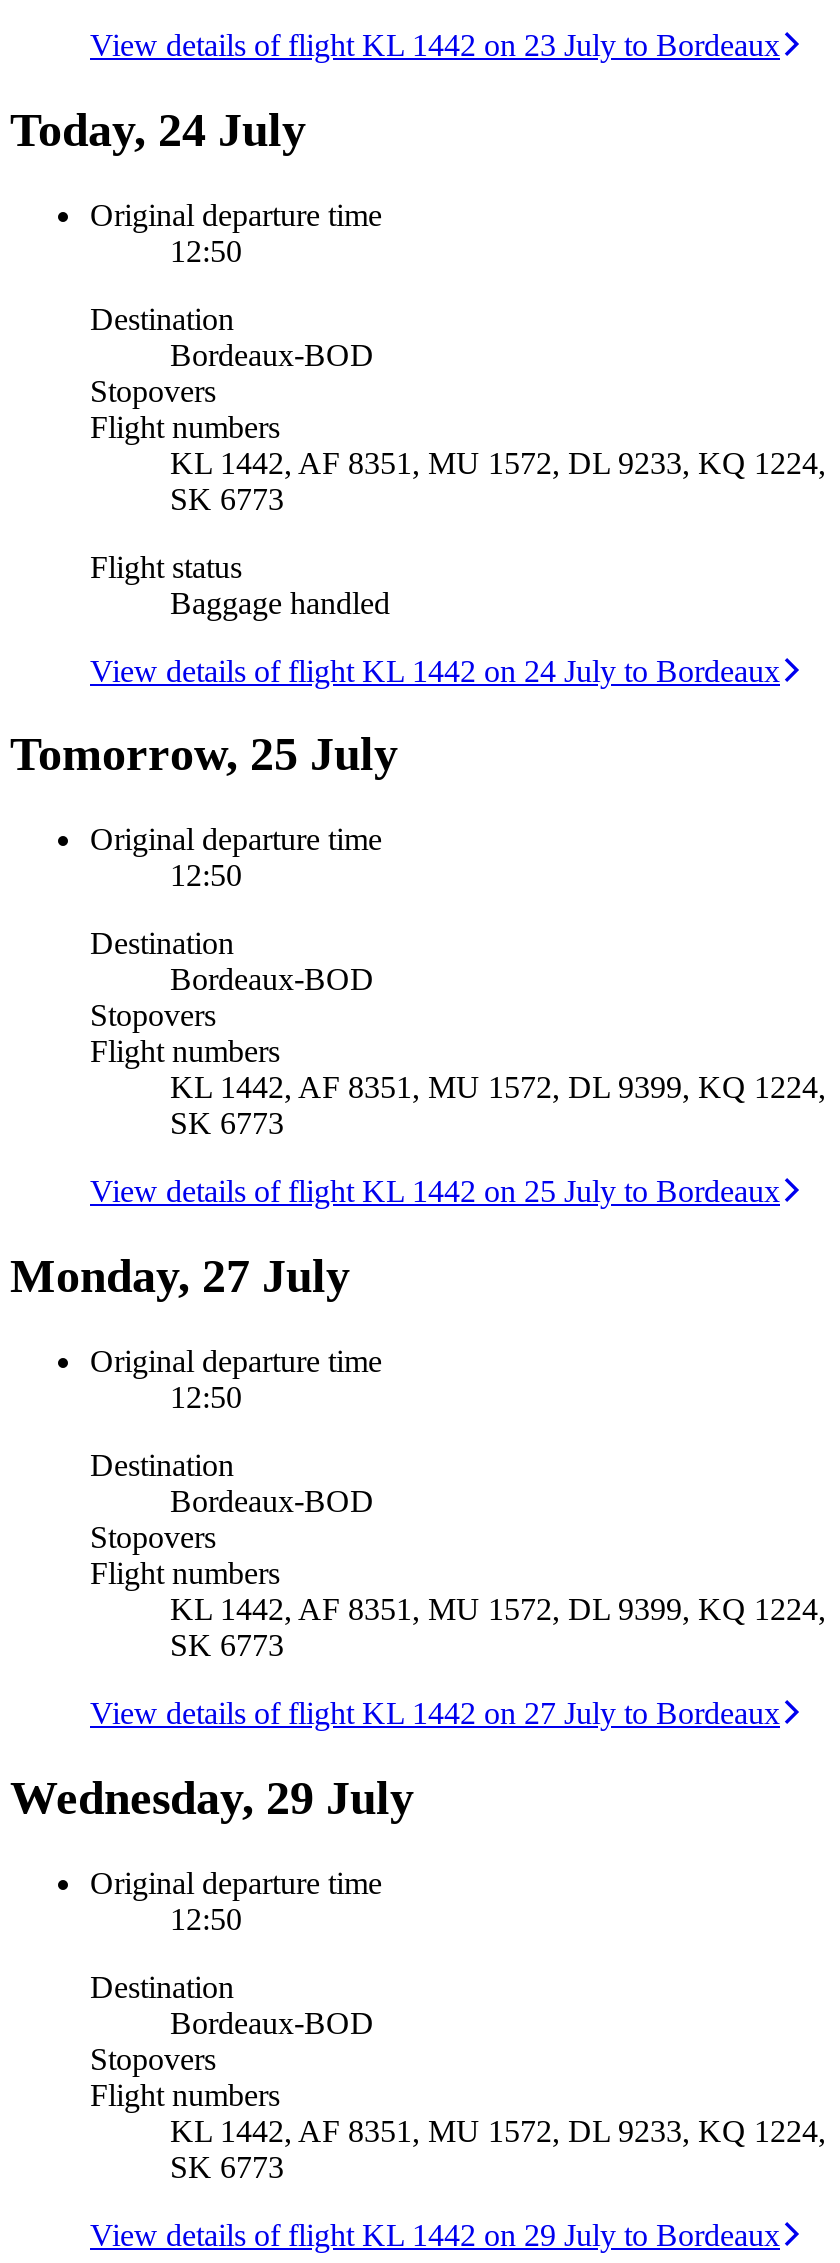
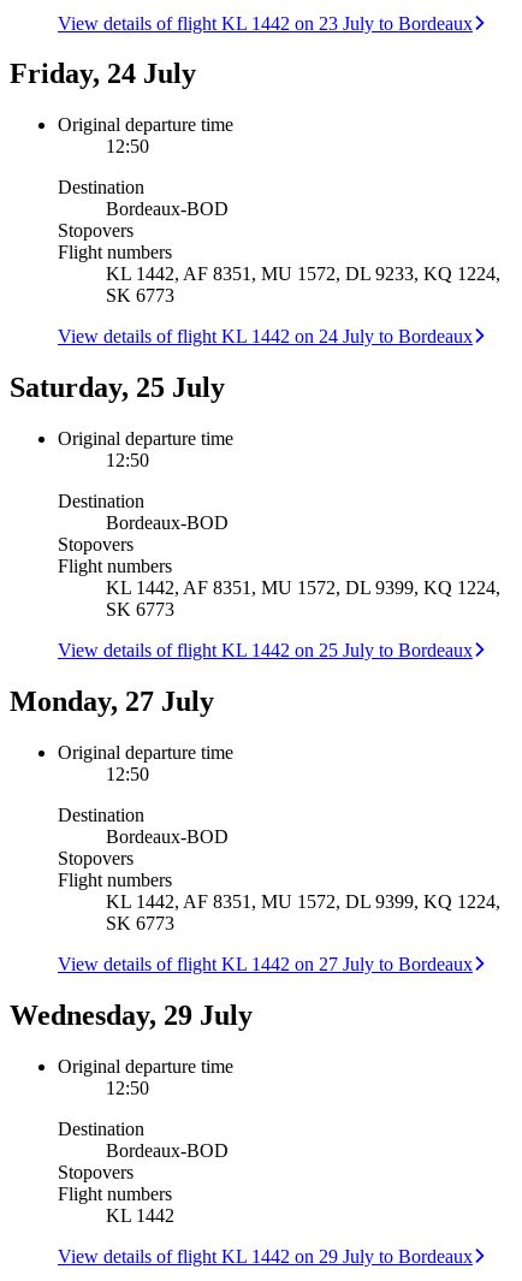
- Today, 24 July
+ Friday, 24 July

- Flight status
- Baggage handled

- Tomorrow, 25 July
+ Saturday, 25 July

- KL 1442, AF 8351, MU 1572, DL 9233, KQ 1224,
- SK 6773
+ KL 1442
